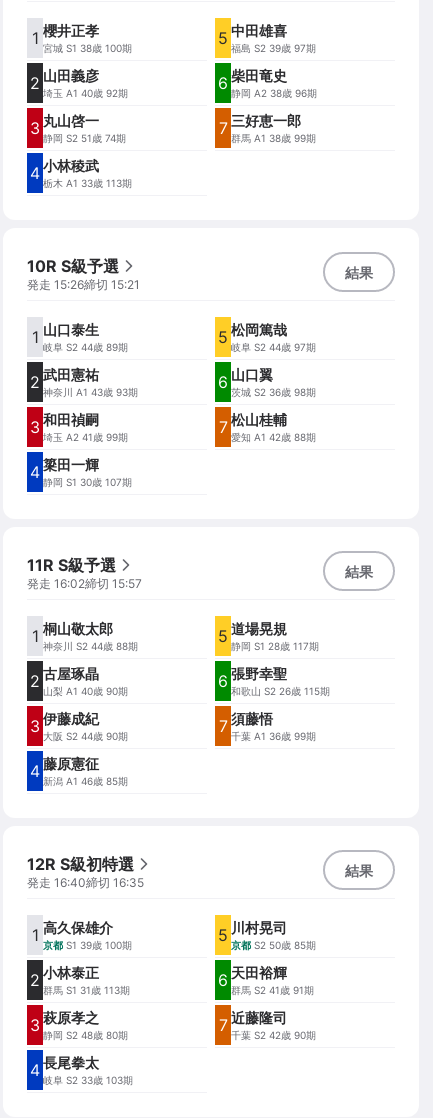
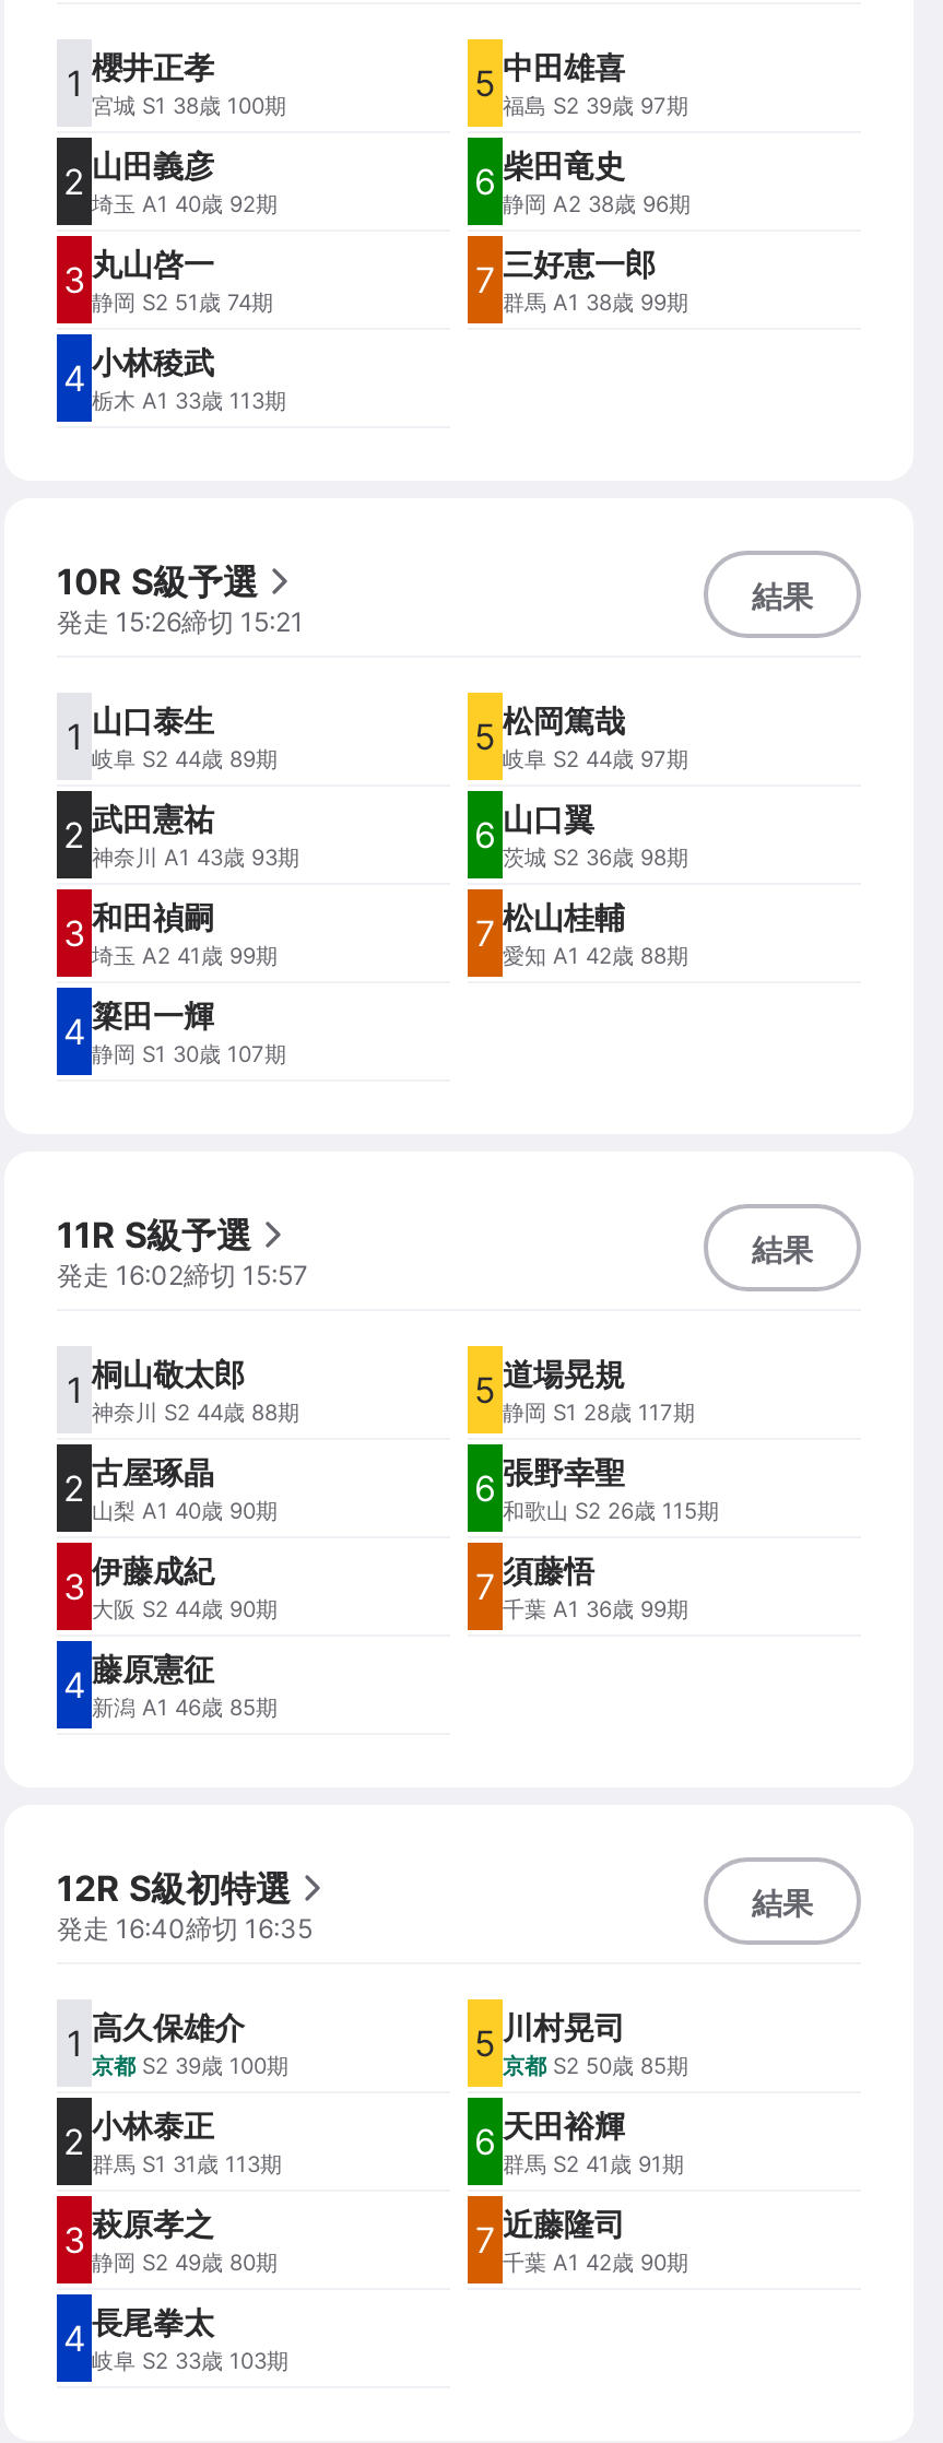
- 京都S1 39歳 100期
+ 京都S2 39歳 100期

- 静岡S2 48歳 80期
+ 静岡S2 49歳 80期

- 千葉S2 42歳 90期
+ 千葉A1 42歳 90期
